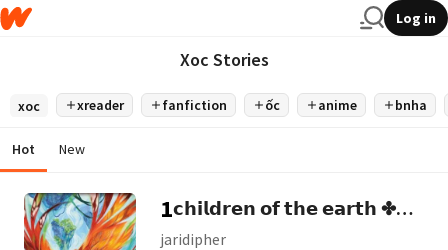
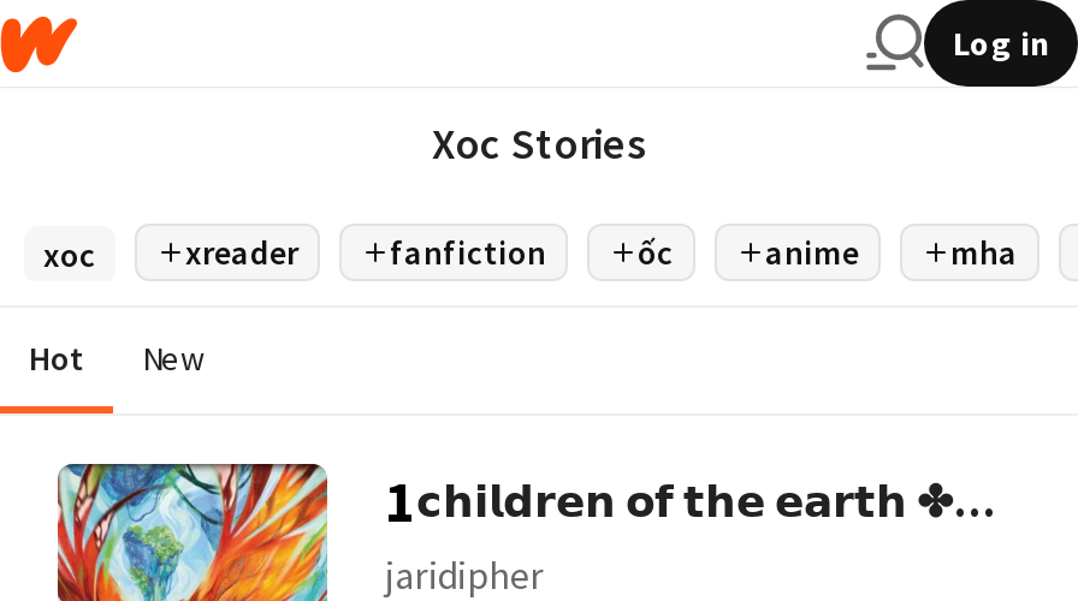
- bnha
+ mha
